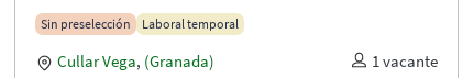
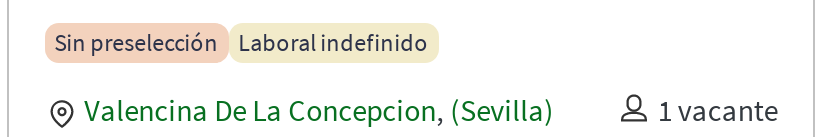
- Laboral temporal
+ Laboral indefinido

- Cullar Vega, (Granada)
+ Valencina De La Concepcion, (Sevilla)
